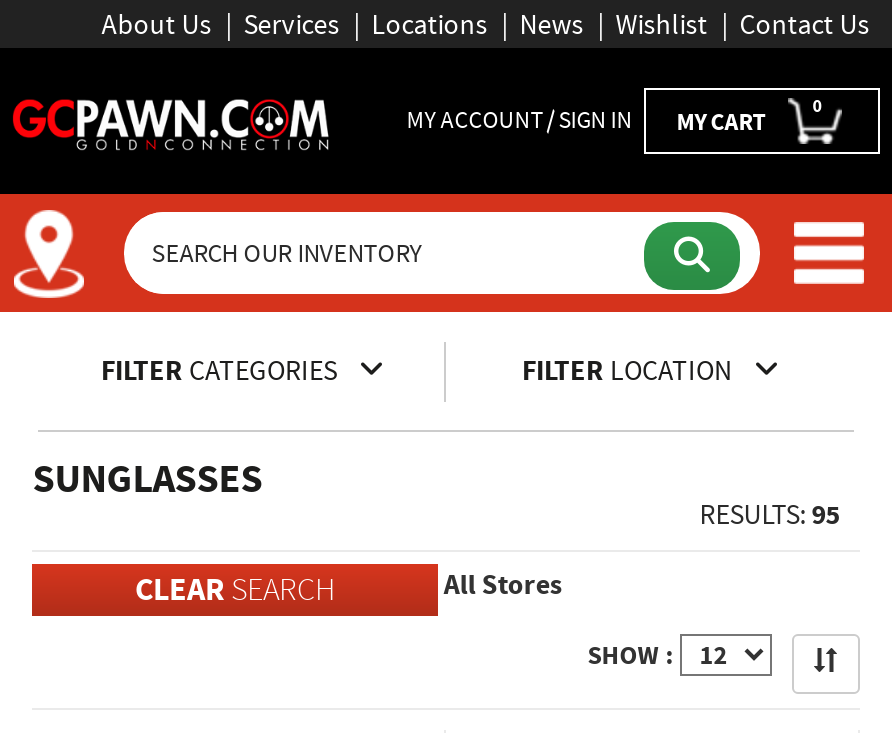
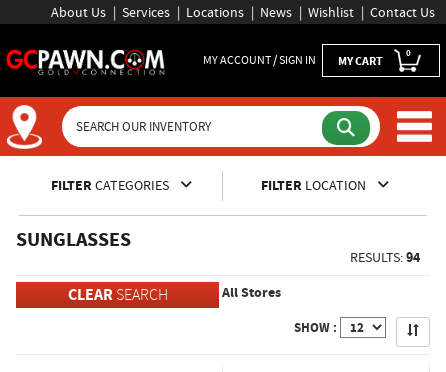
- RESULTS: 95
+ RESULTS: 94
